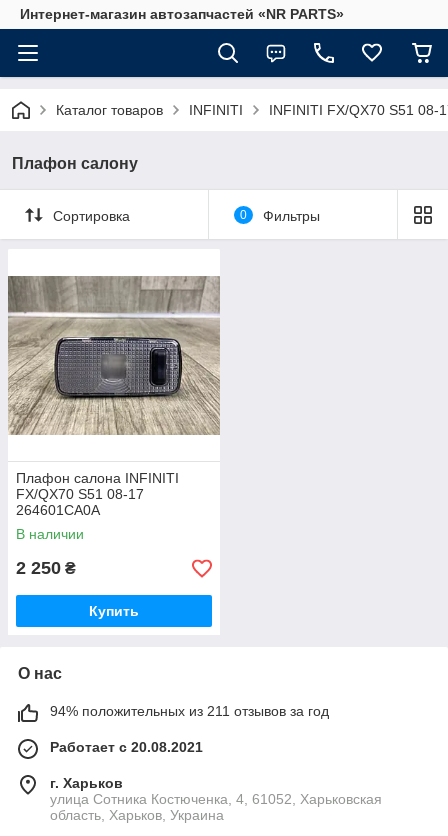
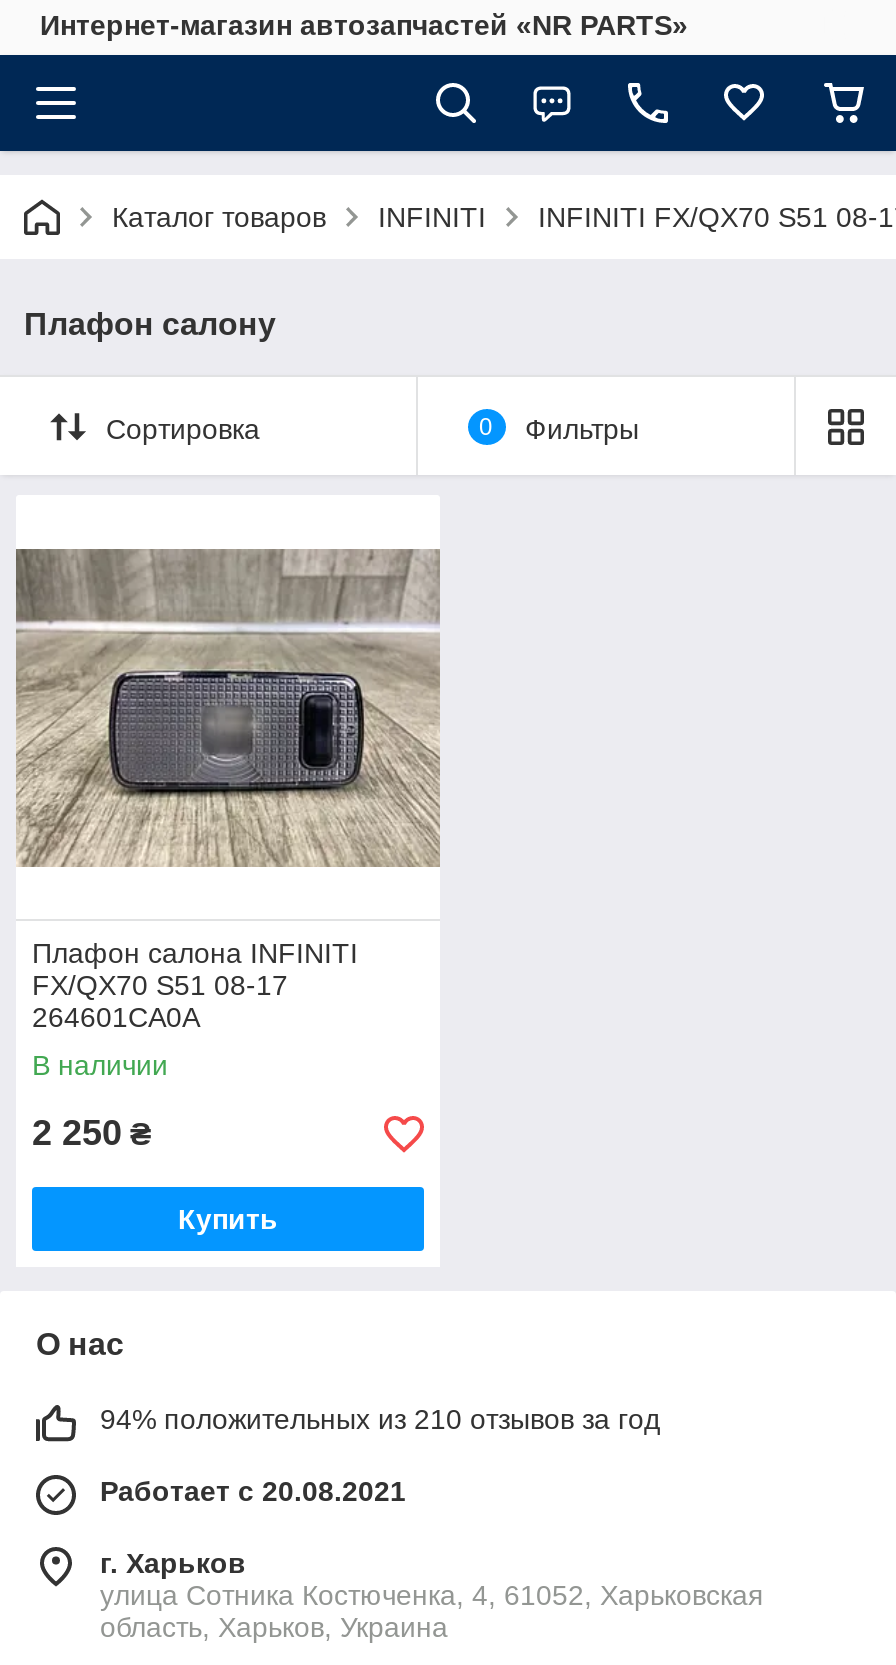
- 94% положительных из 211 отзывов за год
+ 94% положительных из 210 отзывов за год
